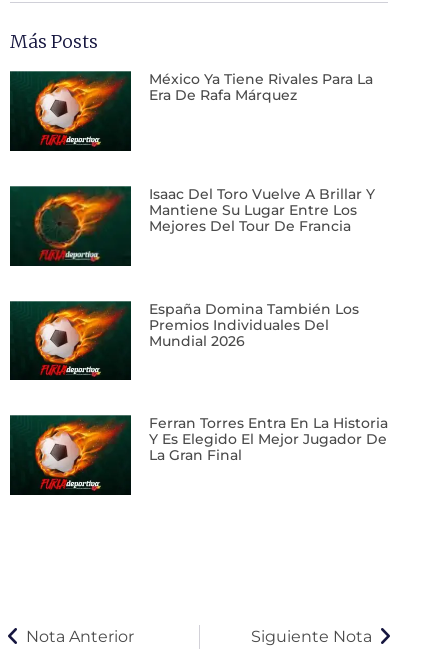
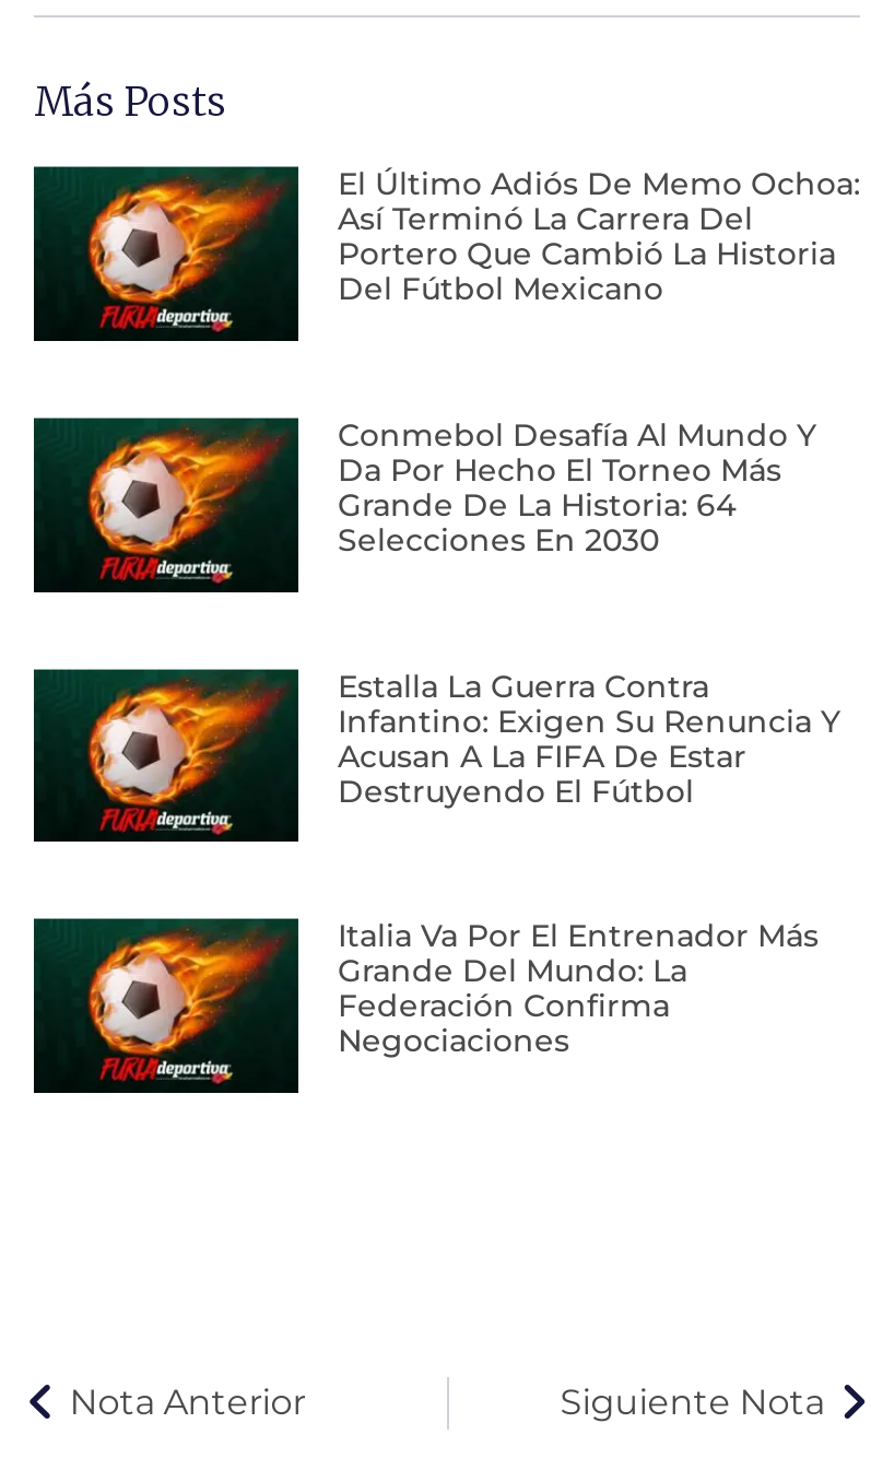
- México Ya Tiene Rivales Para La
- Era De Rafa Márquez
+ El Último Adiós De Memo Ochoa:
+ Así Terminó La Carrera Del
+ Portero Que Cambió La Historia
+ Del Fútbol Mexicano

- Isaac Del Toro Vuelve A Brillar Y
- Mantiene Su Lugar Entre Los
- Mejores Del Tour De Francia
+ Conmebol Desafía Al Mundo Y
+ Da Por Hecho El Torneo Más
+ Grande De La Historia: 64
+ Selecciones En 2030

- [image]
+ [image]

- España Domina También Los
- Premios Individuales Del
- Mundial 2026
+ Estalla La Guerra Contra
+ Infantino: Exigen Su Renuncia Y
+ Acusan A La FIFA De Estar
+ Destruyendo El Fútbol

- Ferran Torres Entra En La Historia
- Y Es Elegido El Mejor Jugador De
- La Gran Final
+ Italia Va Por El Entrenador Más
+ Grande Del Mundo: La
+ Federación Confirma
+ Negociaciones
